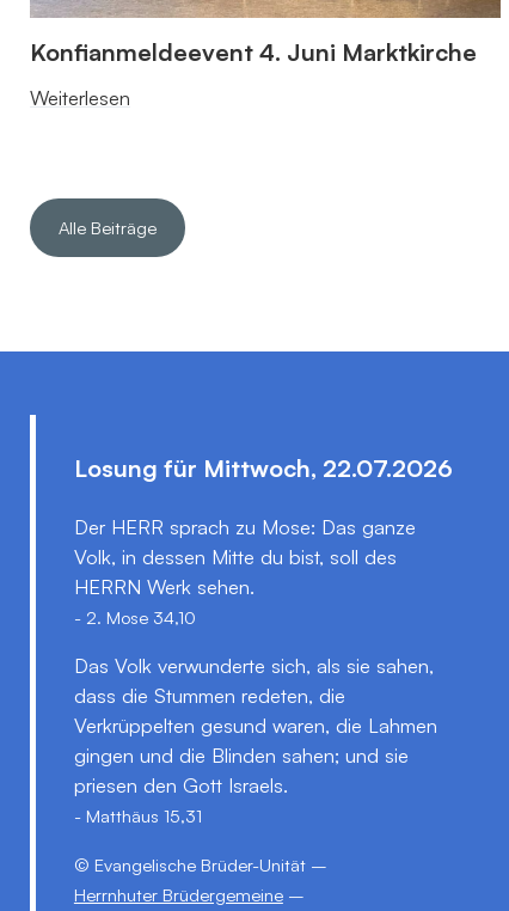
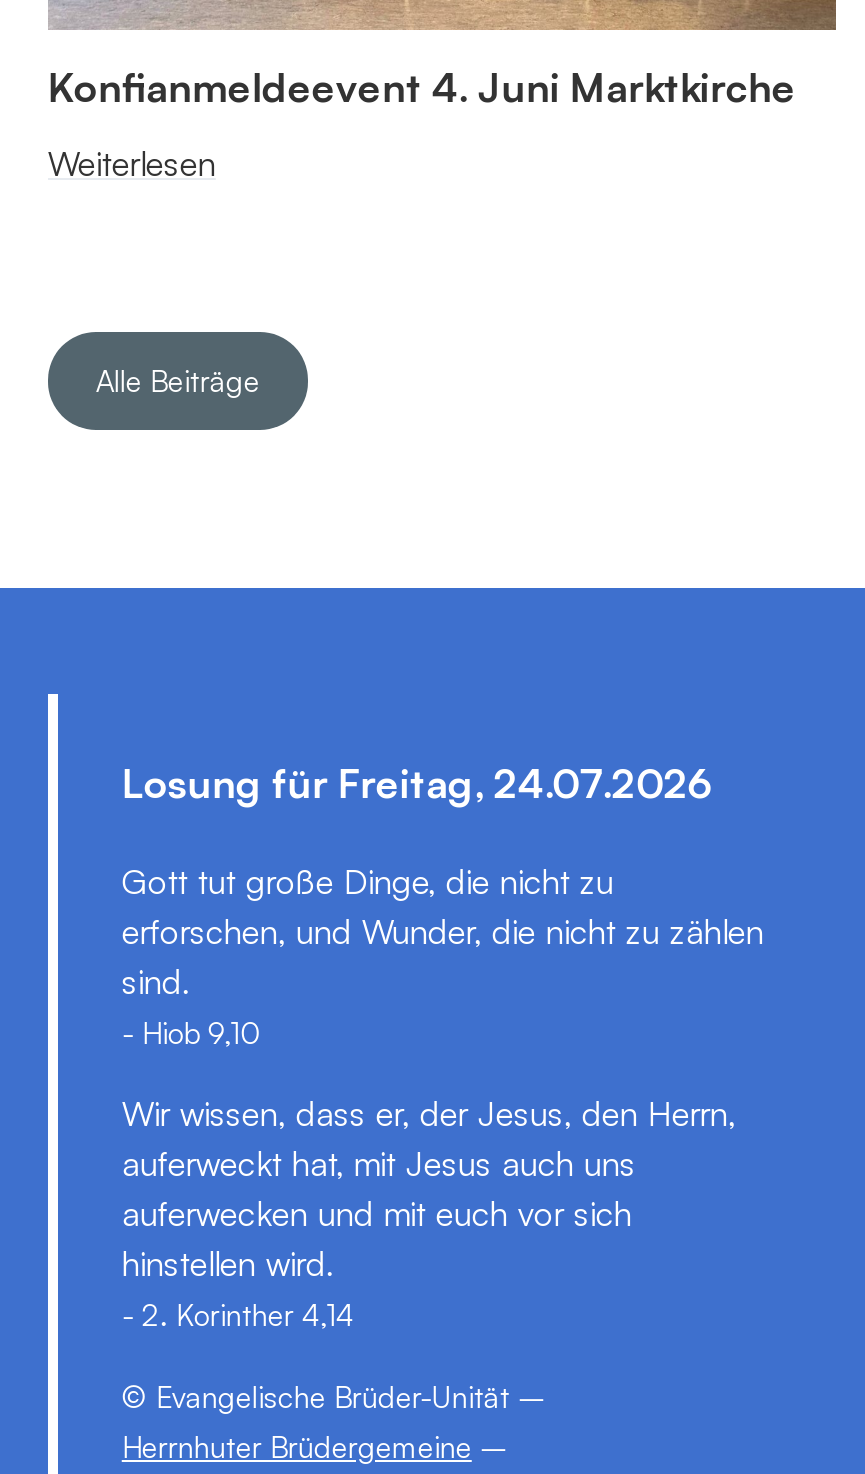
- Losung für Mittwoch, 22.07.2026
+ Losung für Freitag, 24.07.2026

- Der HERR sprach zu Mose: Das ganze
- Volk, in dessen Mitte du bist, soll des
- HERRN Werk sehen.
- - 2. Mose 34,10
+ Gott tut große Dinge, die nicht zu
+ erforschen, und Wunder, die nicht zu zählen
+ sind.
+ - Hiob 9,10

- Das Volk verwunderte sich, als sie sahen,
- dass die Stummen redeten, die
- Verkrüppelten gesund waren, die Lahmen
- gingen und die Blinden sahen; und sie
- priesen den Gott Israels.
- - Matthäus 15,31
+ Wir wissen, dass er, der Jesus, den Herrn,
+ auferweckt hat, mit Jesus auch uns
+ auferwecken und mit euch vor sich
+ hinstellen wird.
+ - 2. Korinther 4,14
